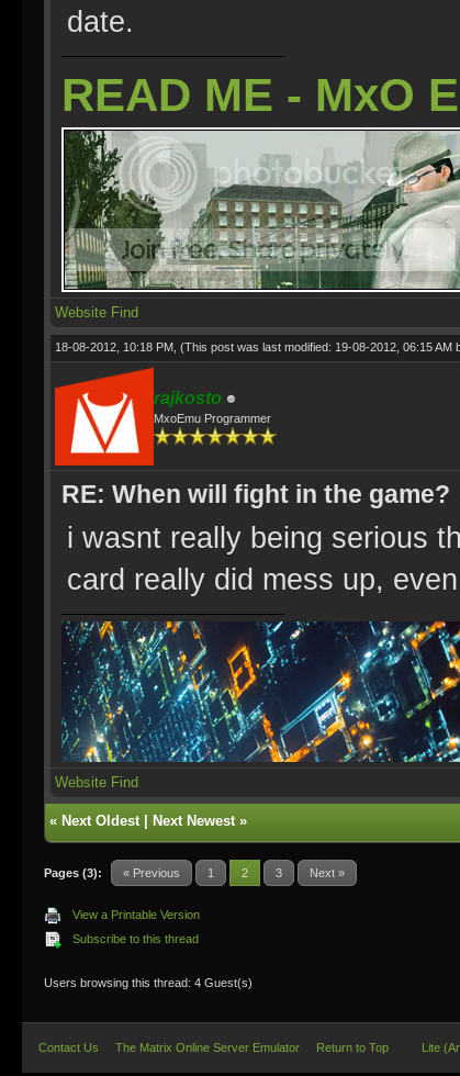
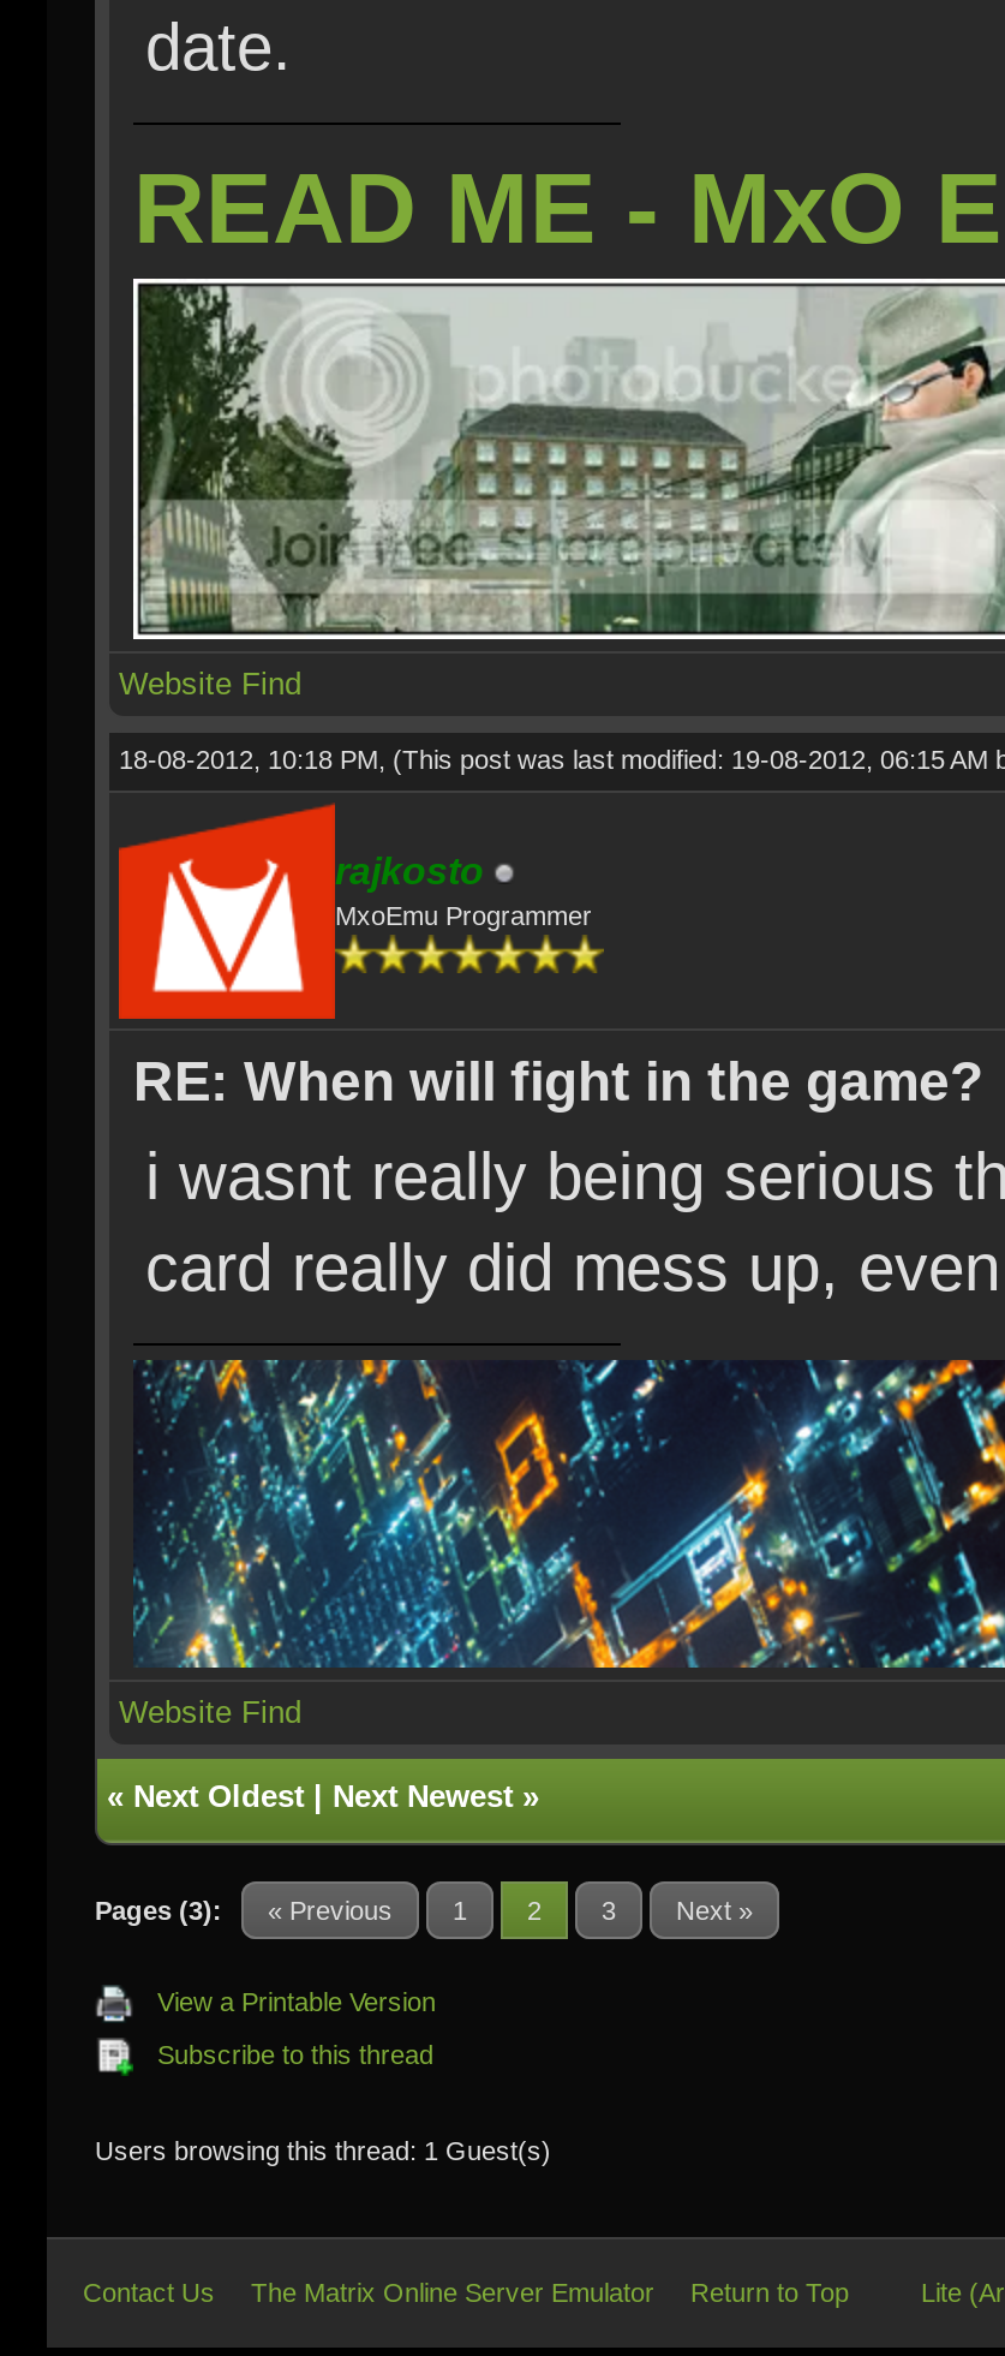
- Users browsing this thread: 4 Guest(s)
+ Users browsing this thread: 1 Guest(s)
